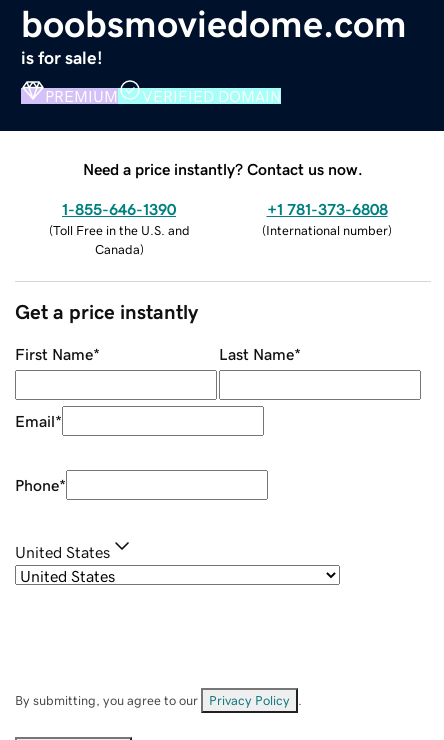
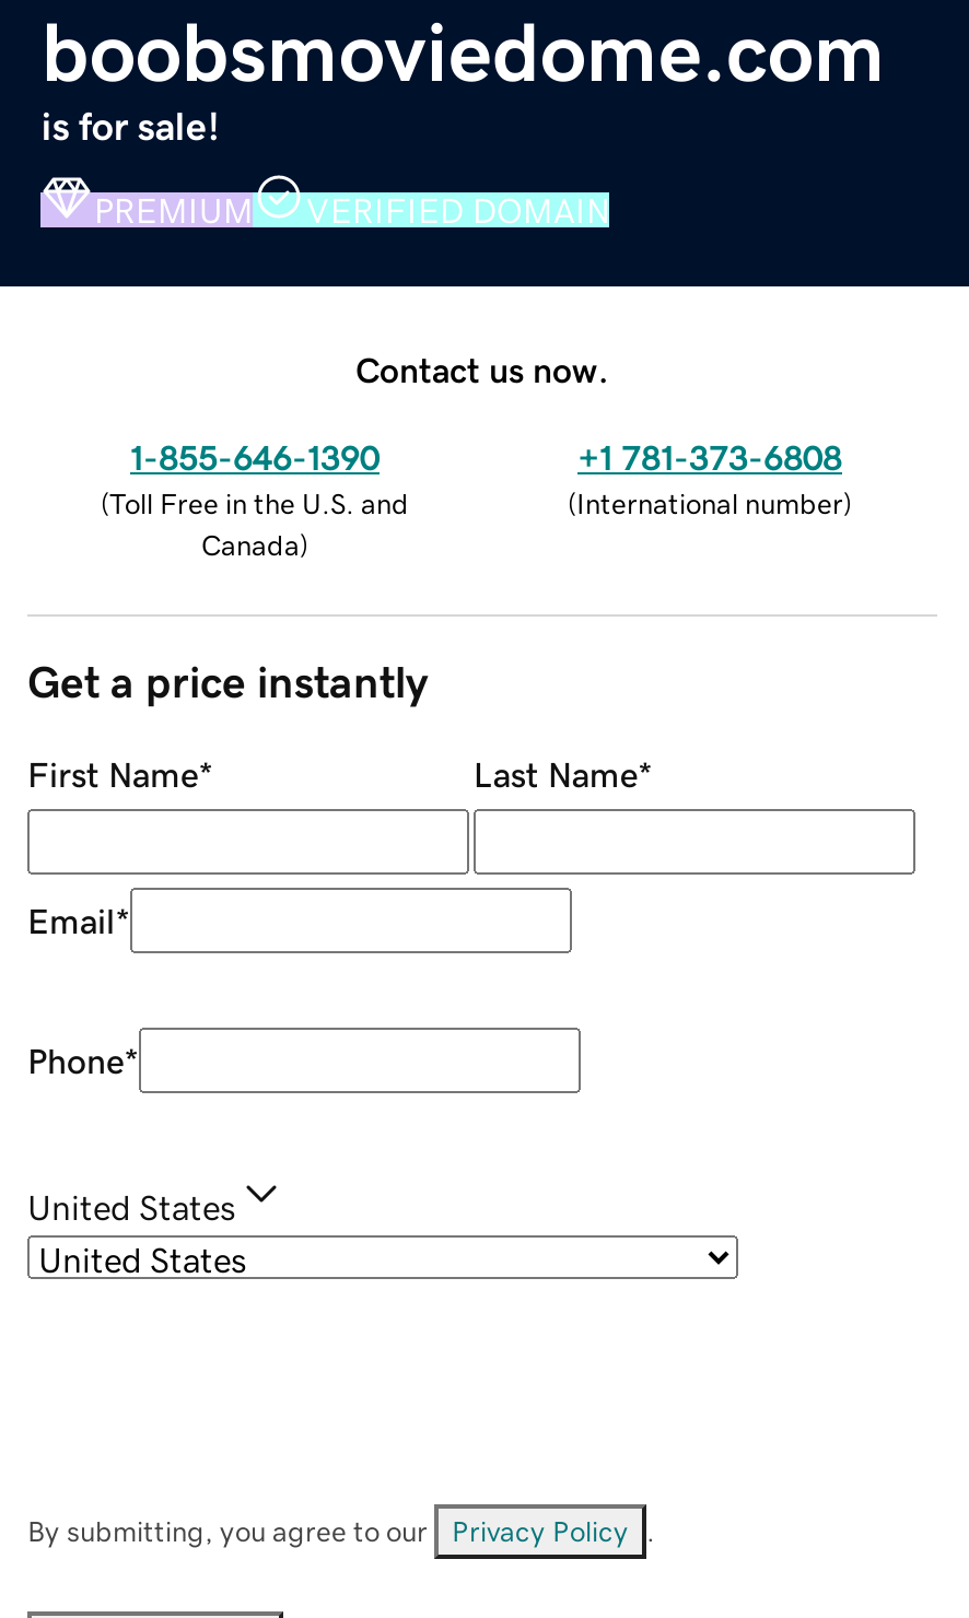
- Need a price instantly? Contact us now.
+ Contact us now.
